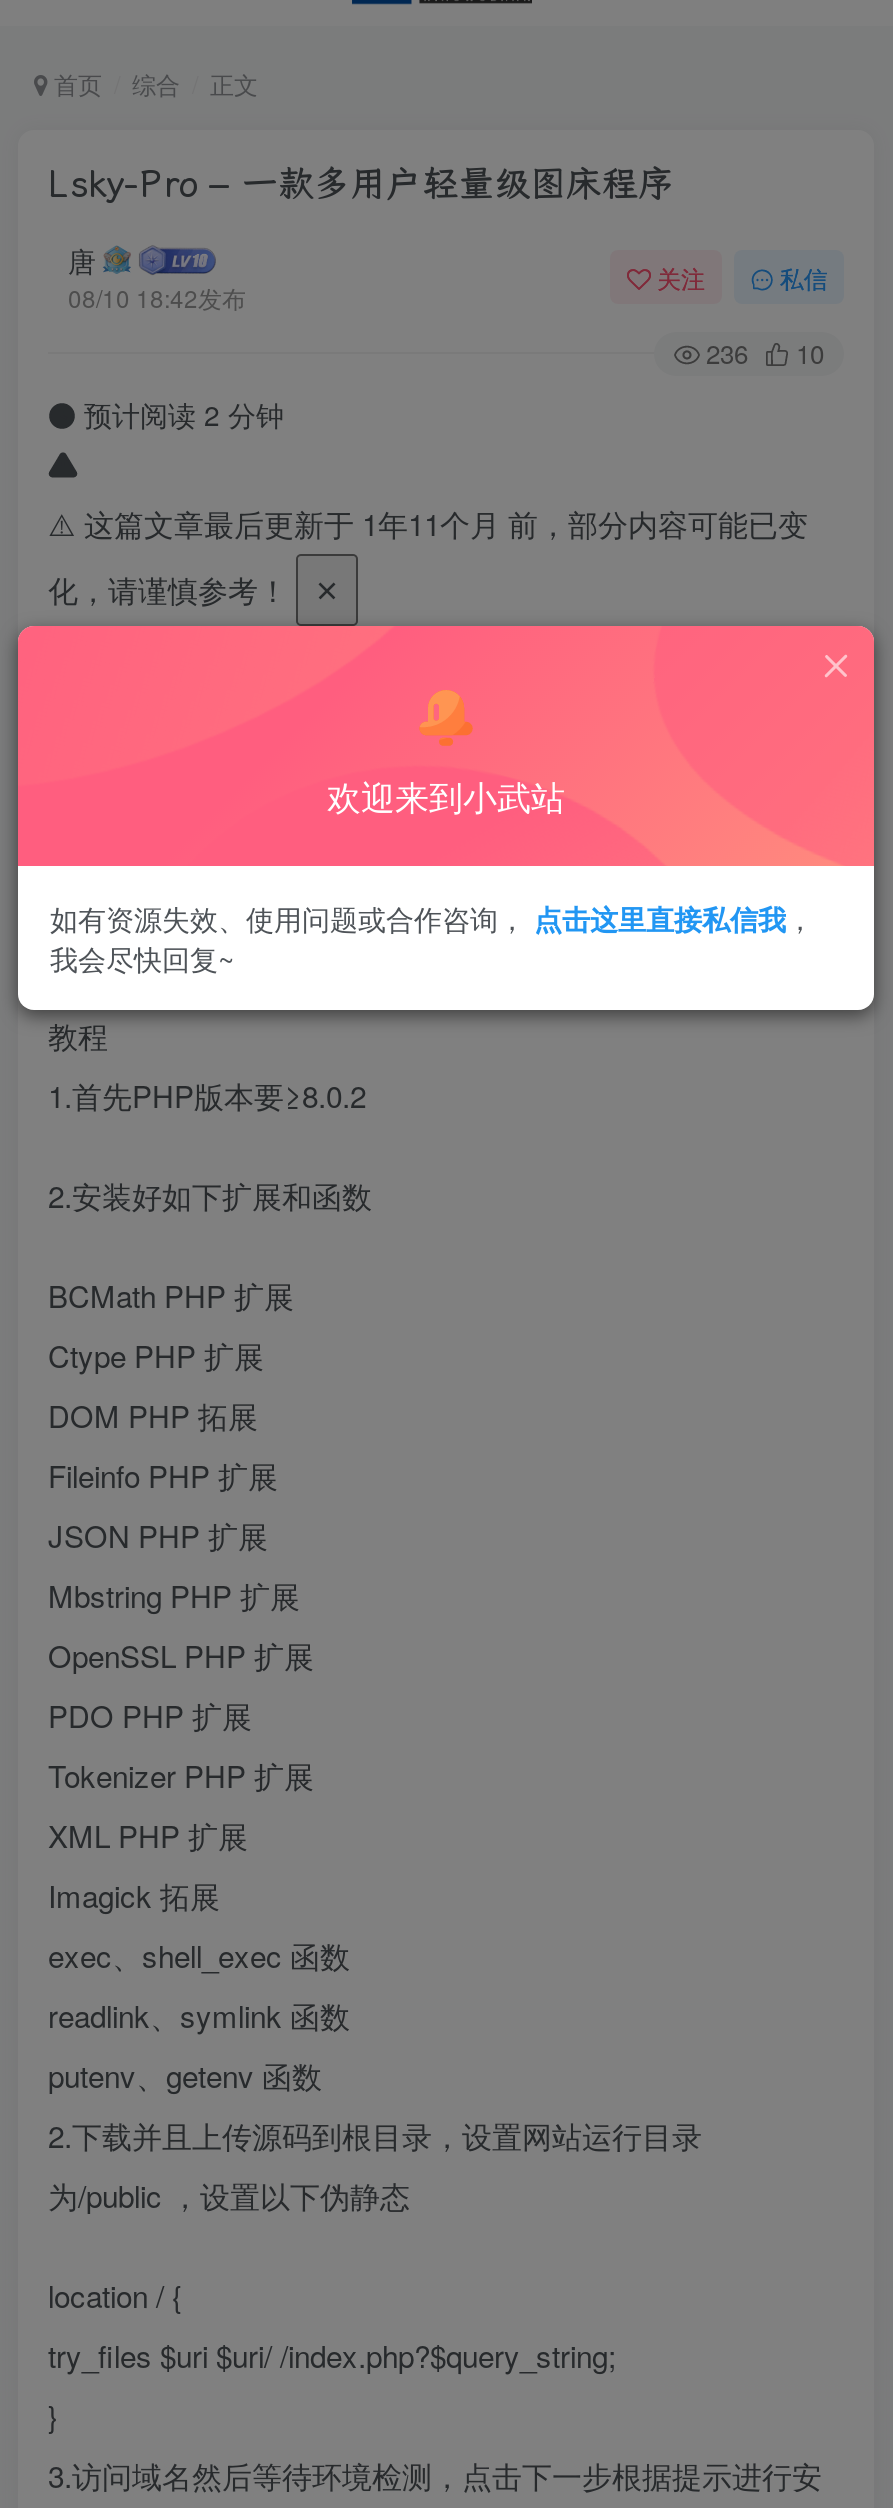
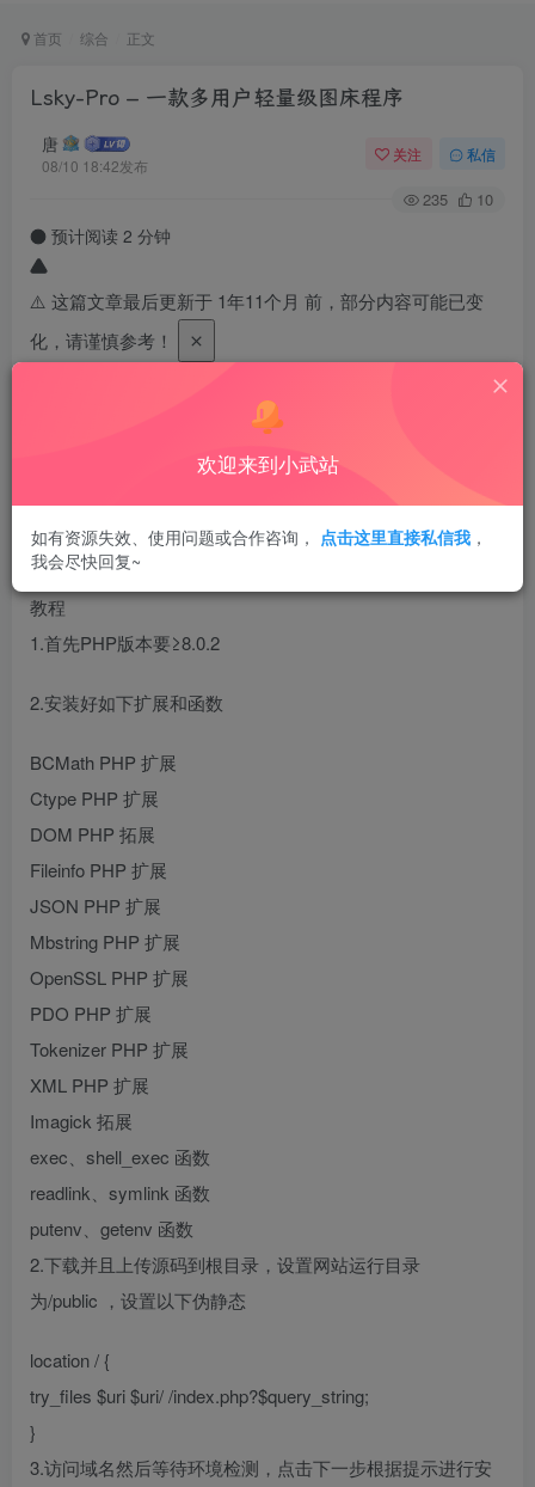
- 236 10
+ 235 10
